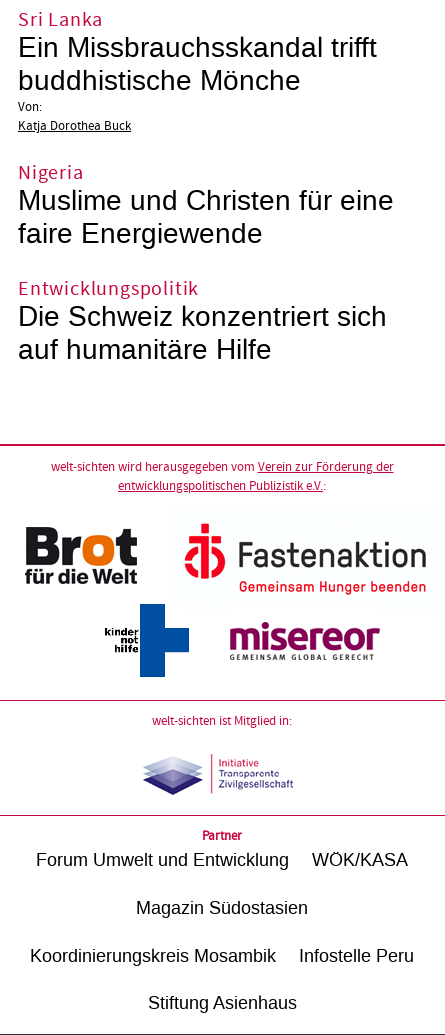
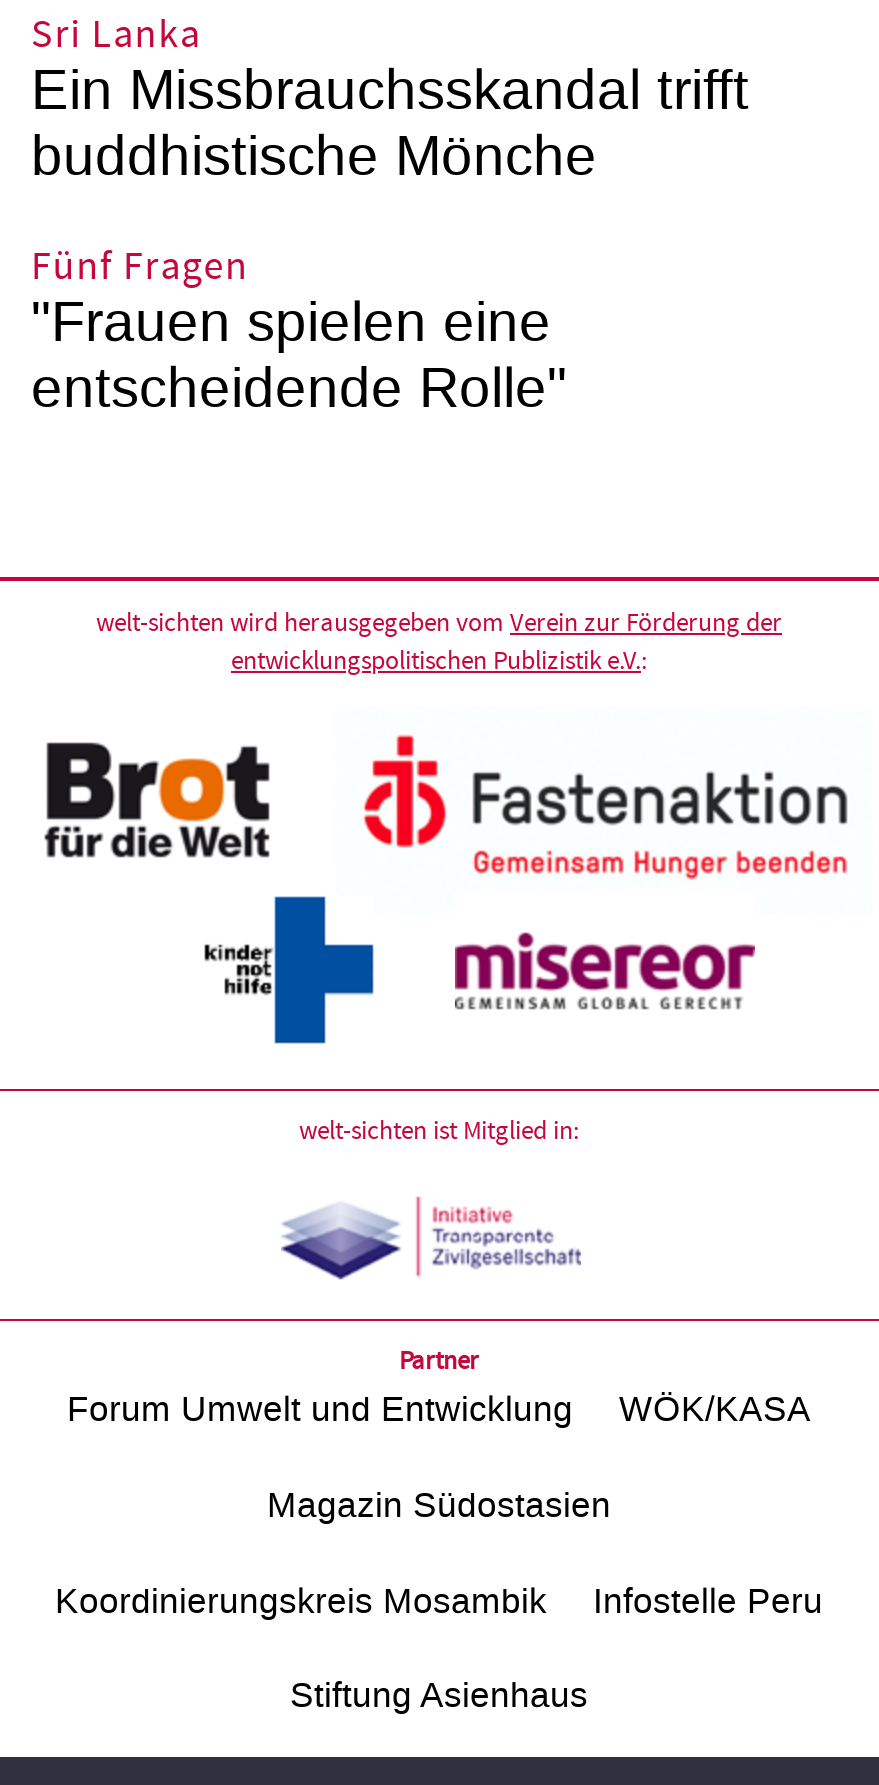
- Von:
- Katja Dorothea Buck
- Nigeria
- Muslime und Christen für eine
- faire Energiewende
- Entwicklungspolitik
- Die Schweiz konzentriert sich
- auf humanitäre Hilfe
+ Fünf Fragen
+ "Frauen spielen eine
+ entscheidende Rolle"
